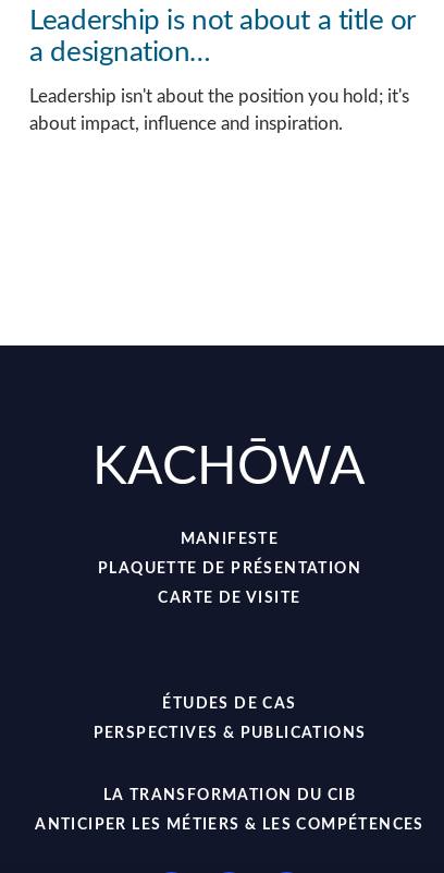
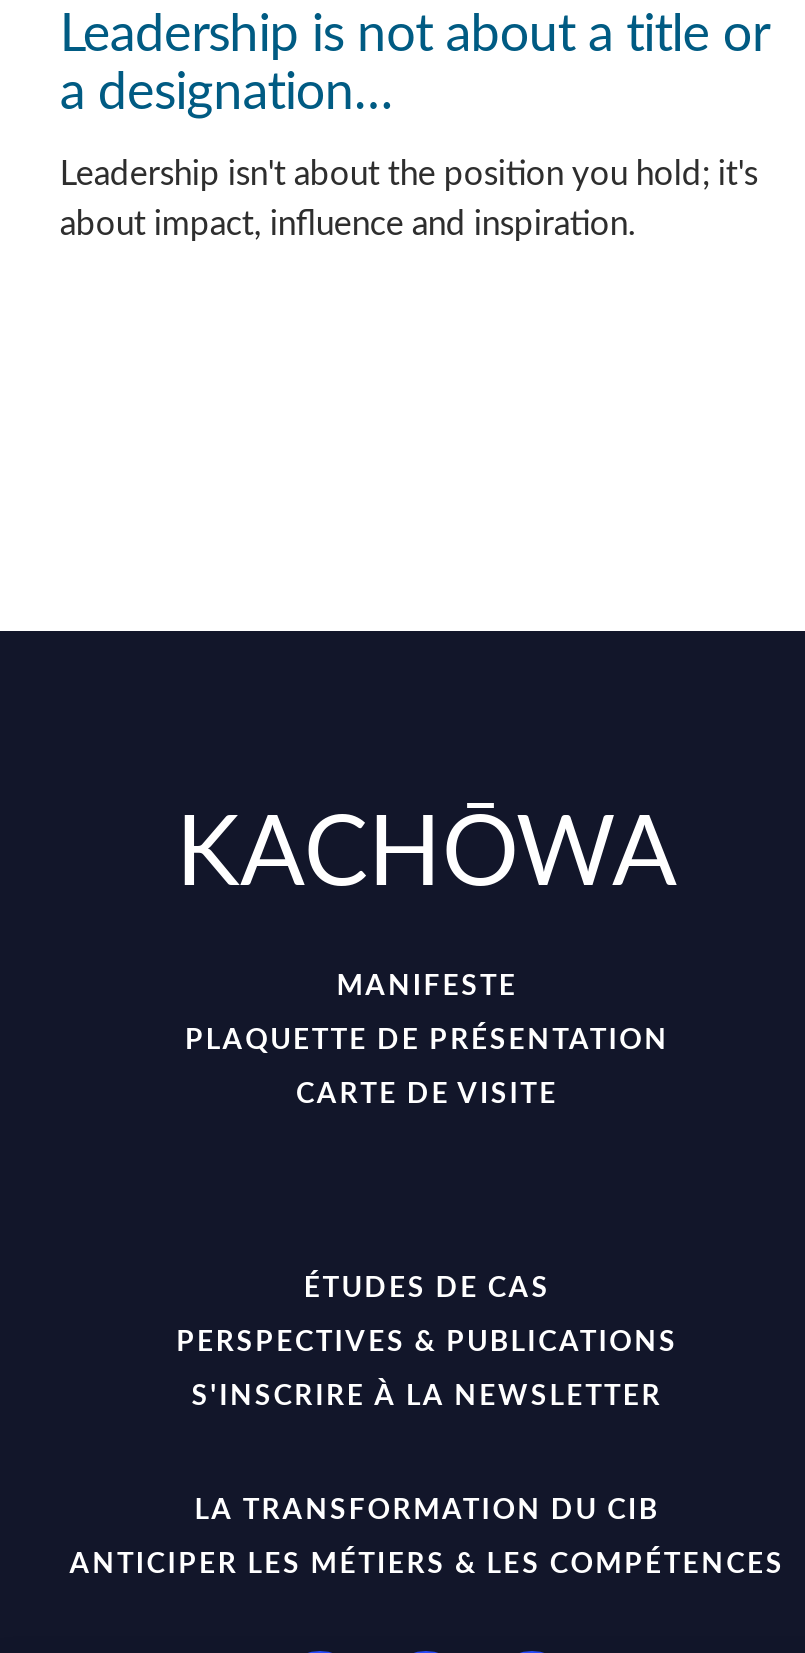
+ S'INSCRIRE À LA NEWSLETTER
